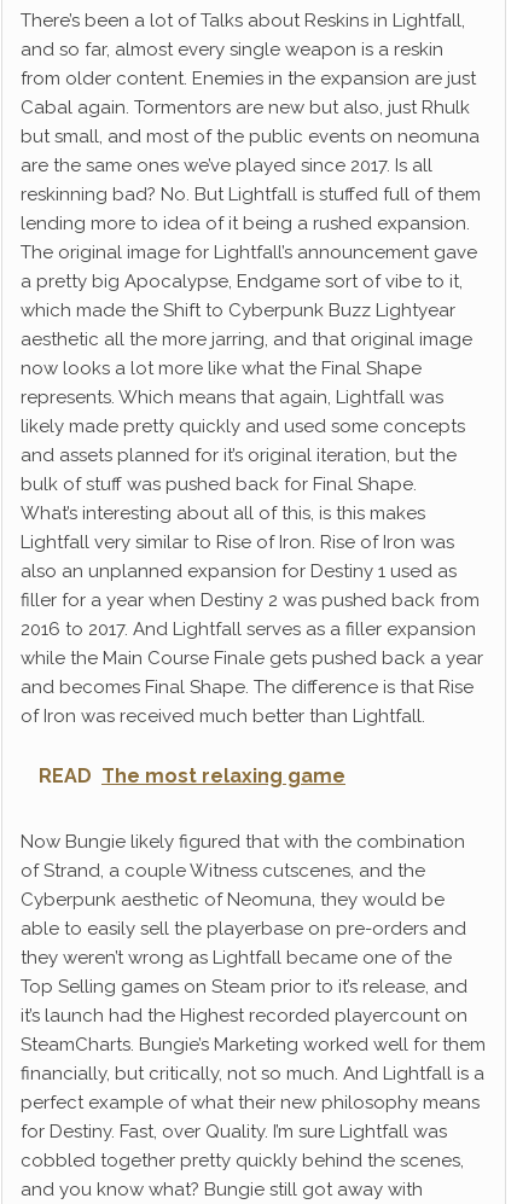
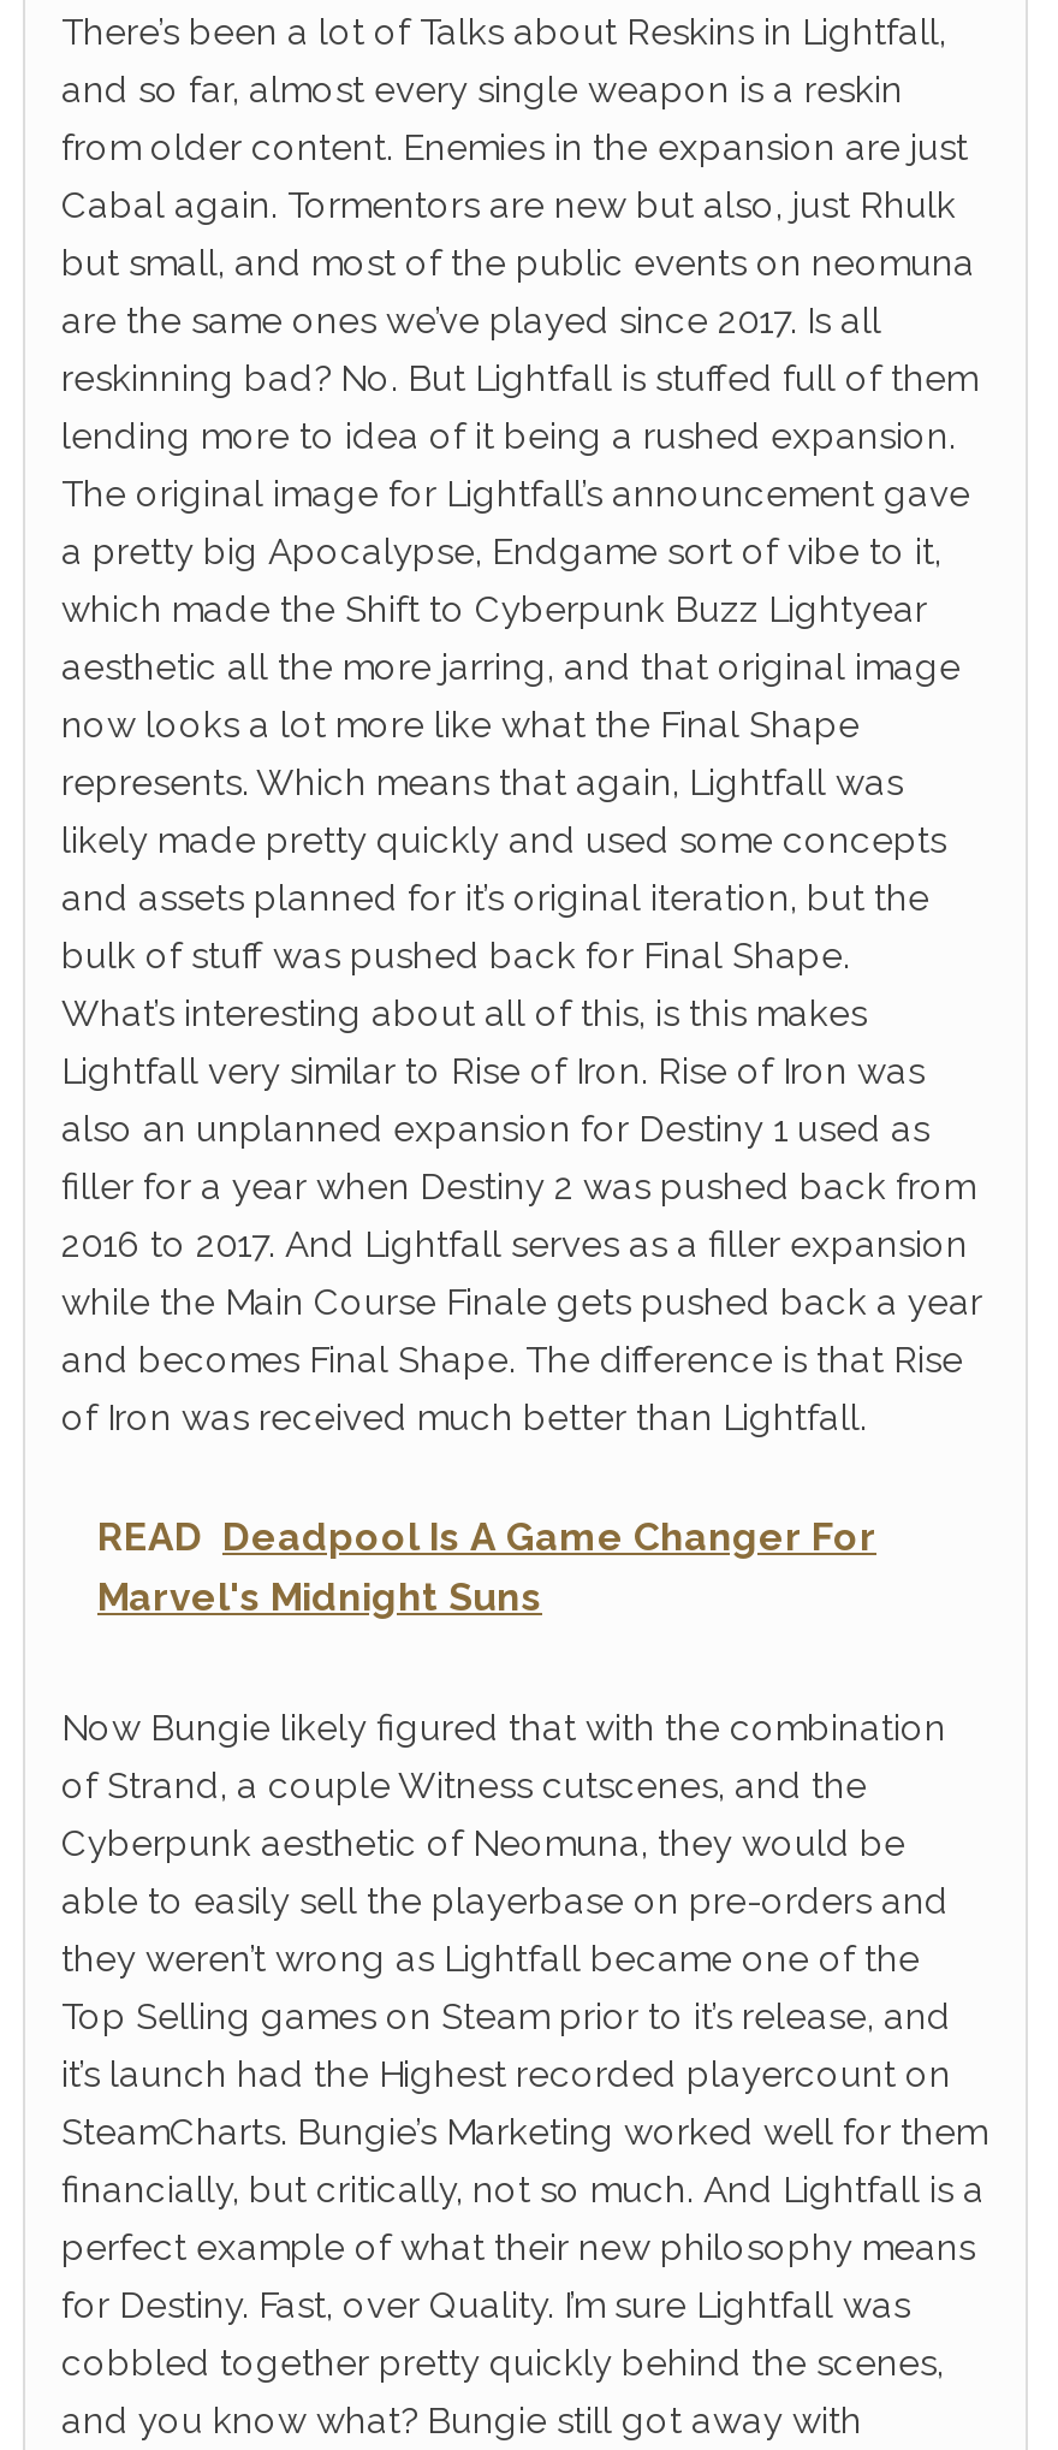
- READ The most relaxing game
+ READ Deadpool Is A Game Changer For
+ Marvel's Midnight Suns
